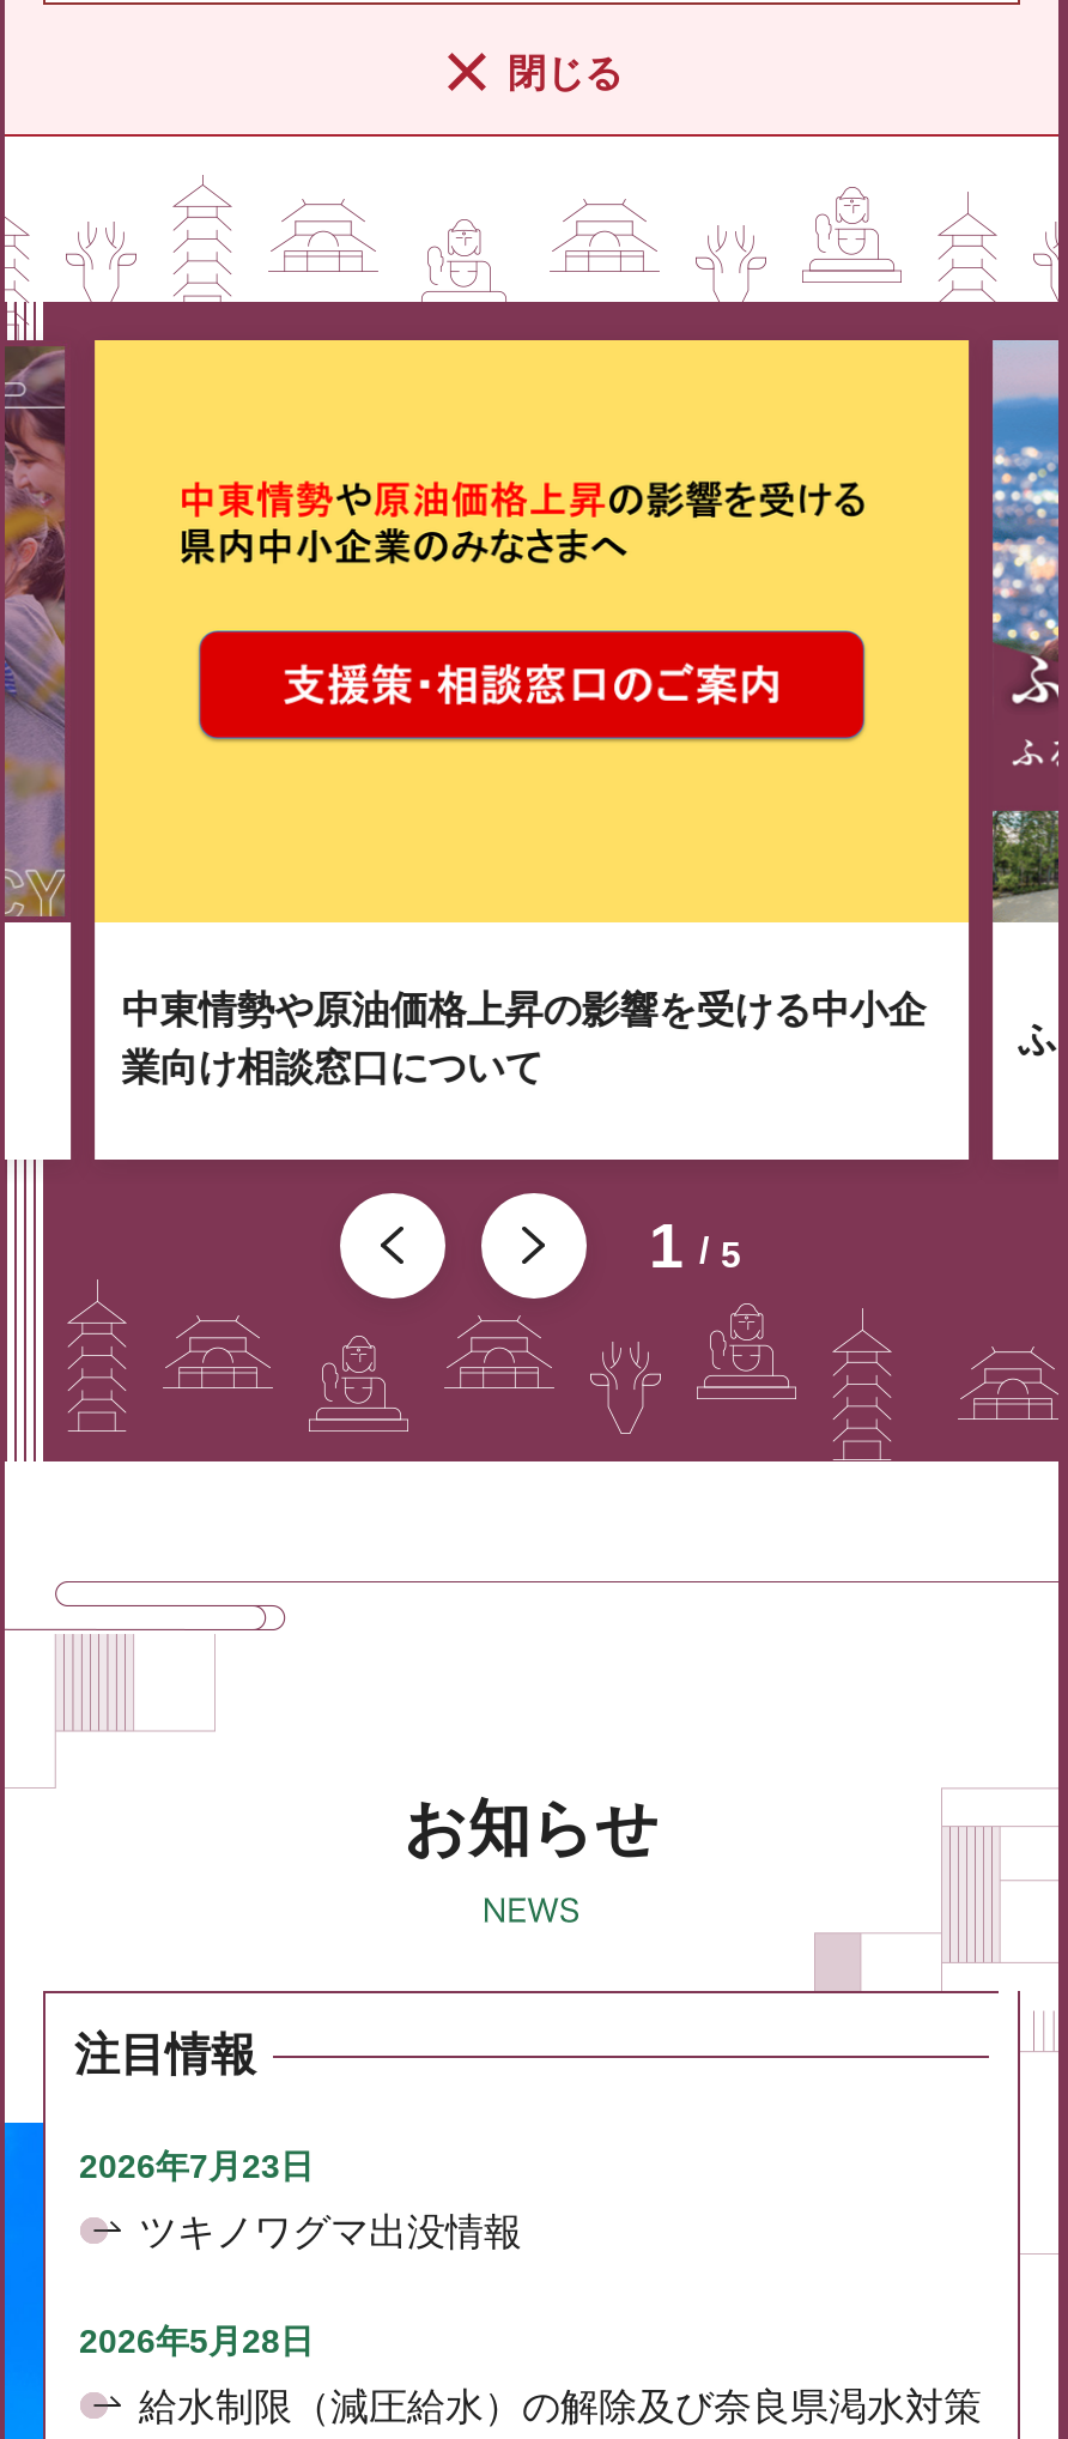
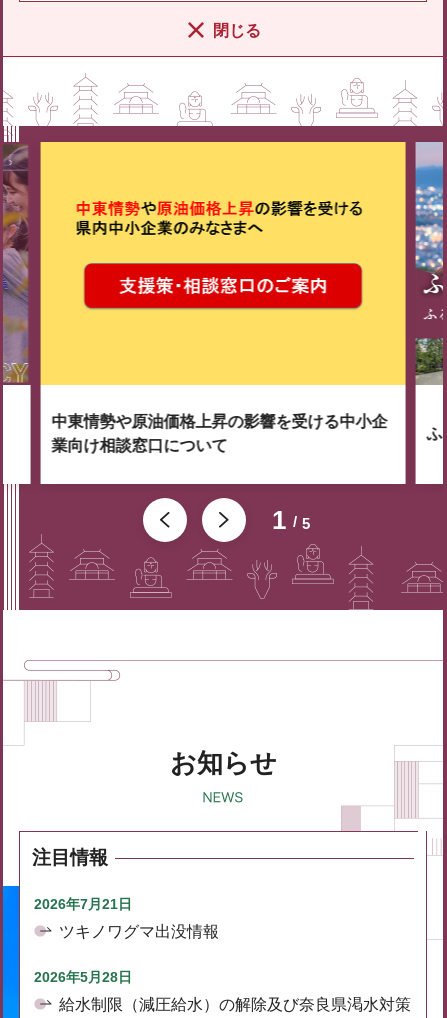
- 2026年7月23日
+ 2026年7月21日
